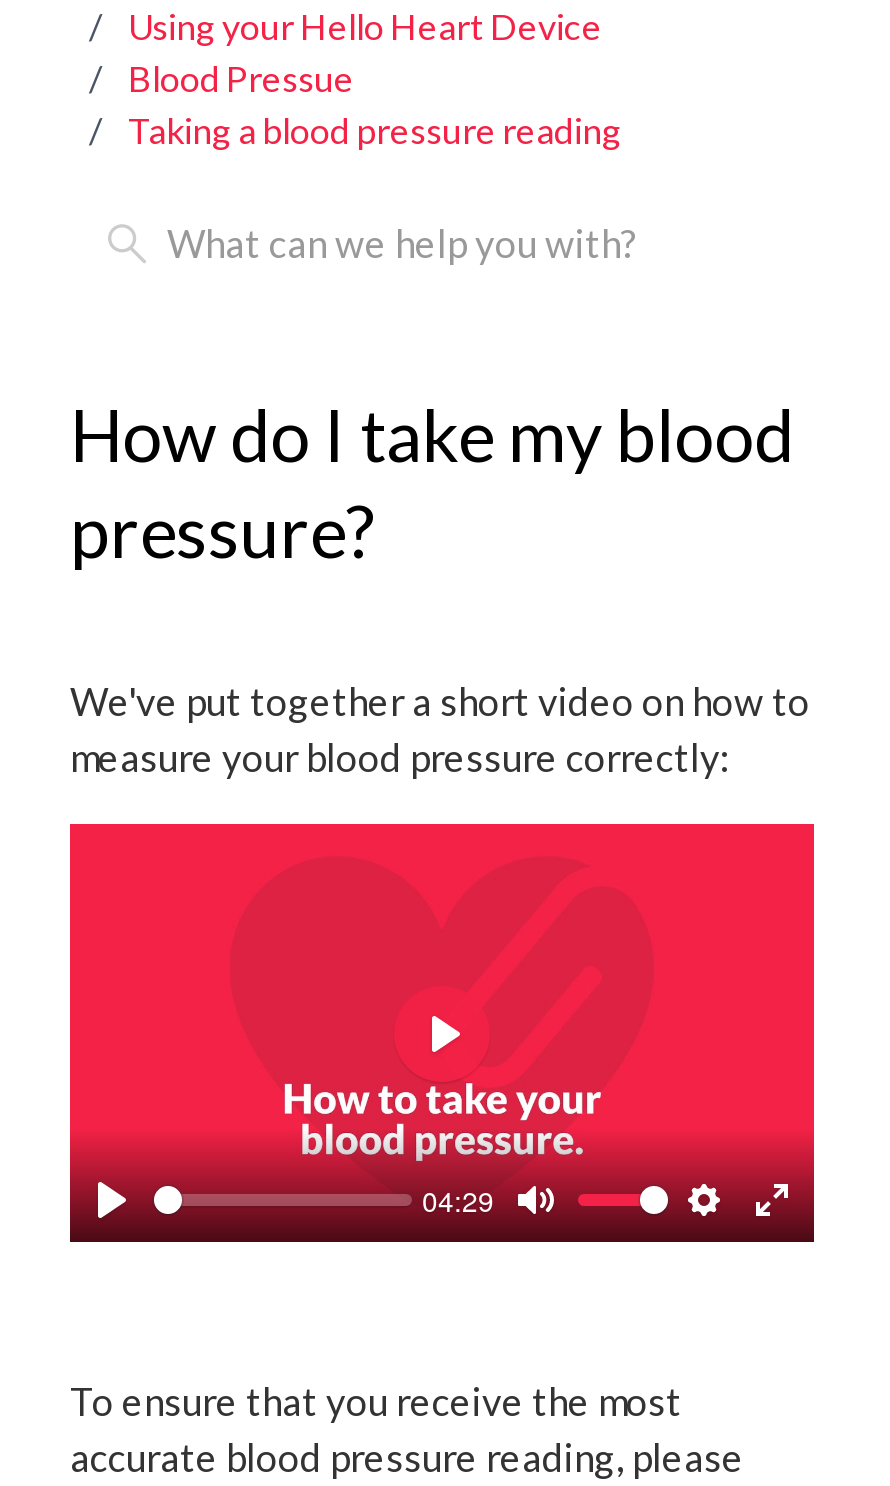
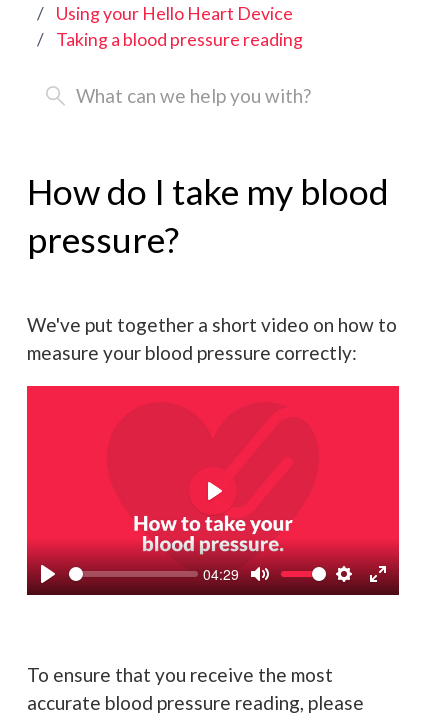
- Blood Pressue
